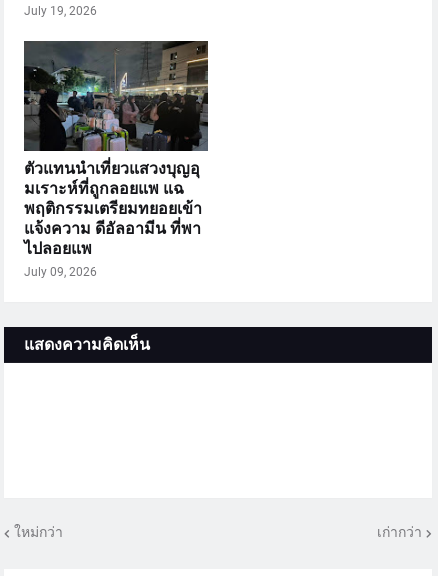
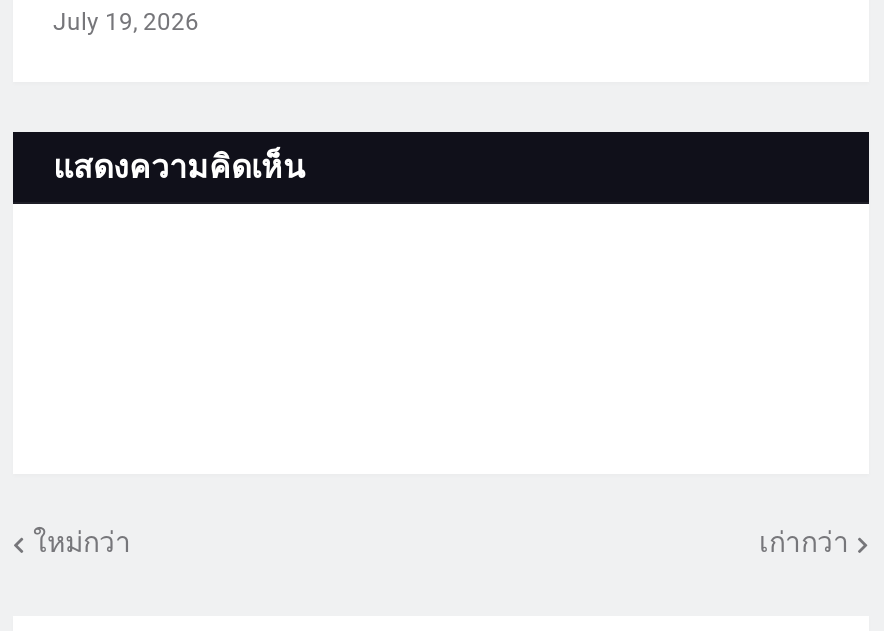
- [image]
- ตัวแทนนำเที่ยวแสวงบุญอุ
- มเราะห์ที่ถูกลอยแพ แฉ
- พฤติกรรมเตรียมทยอยเข้า
- แจ้งความ ดีอัลอามีน ที่พา
- ไปลอยแพ
- July 09, 2026
